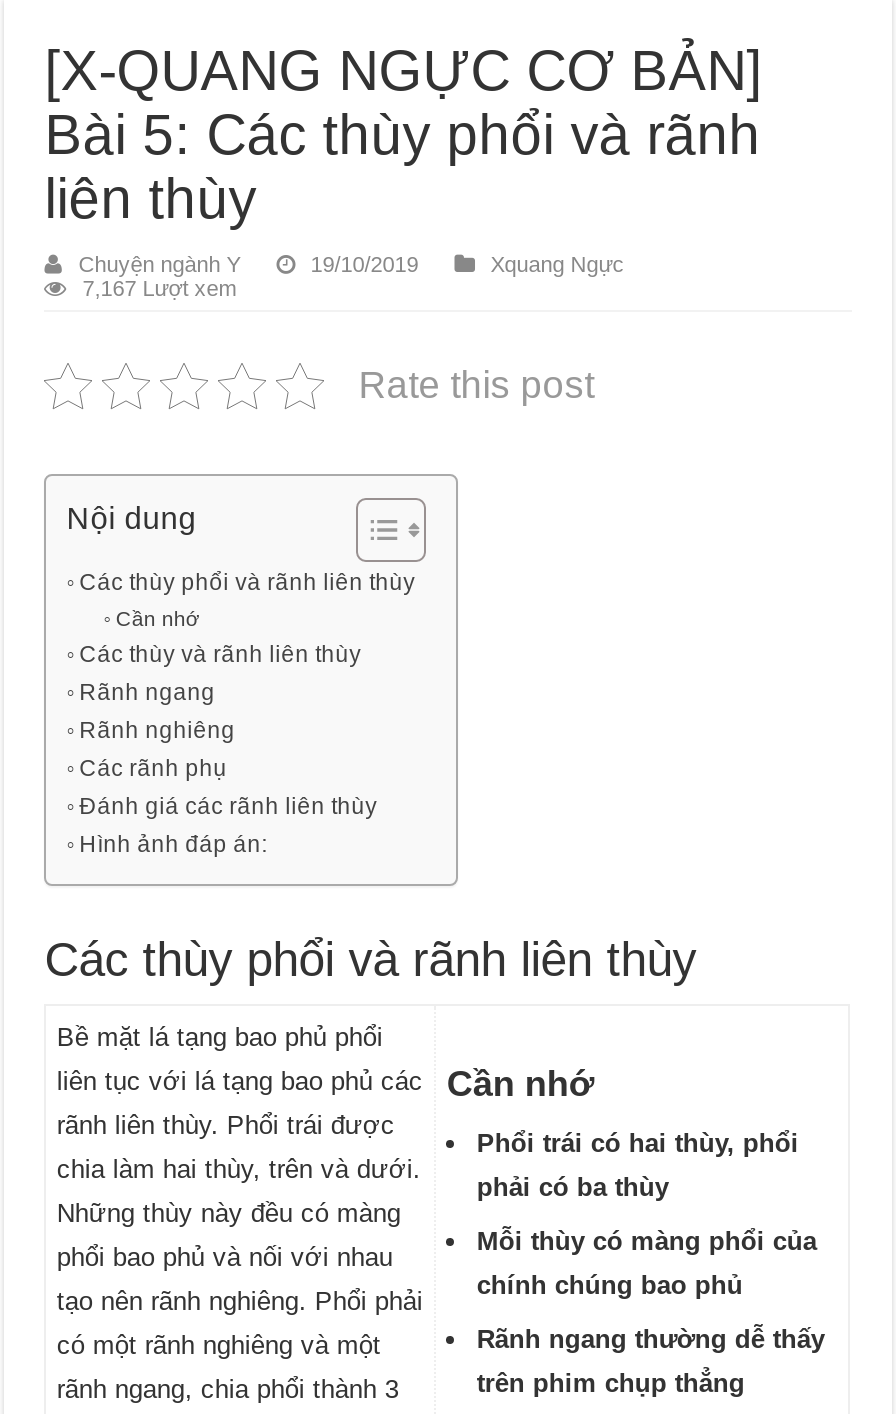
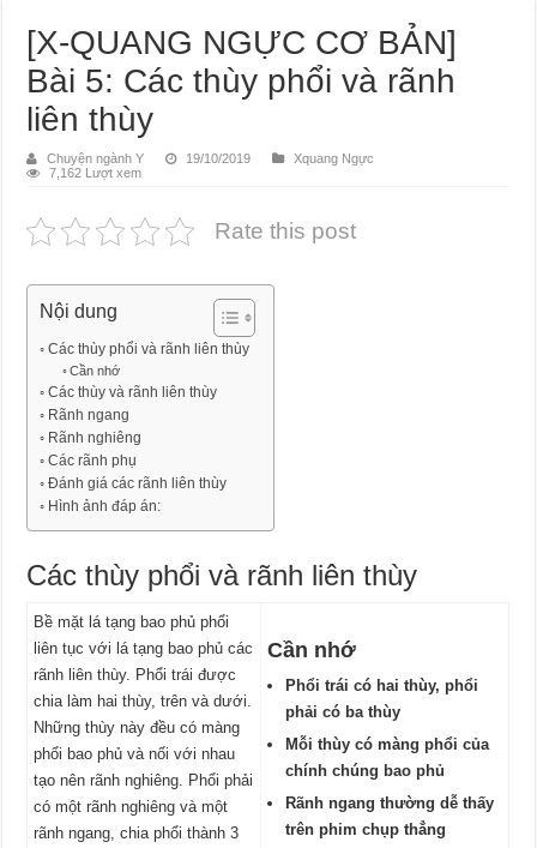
- 7,167 Lượt xem
+ 7,162 Lượt xem
